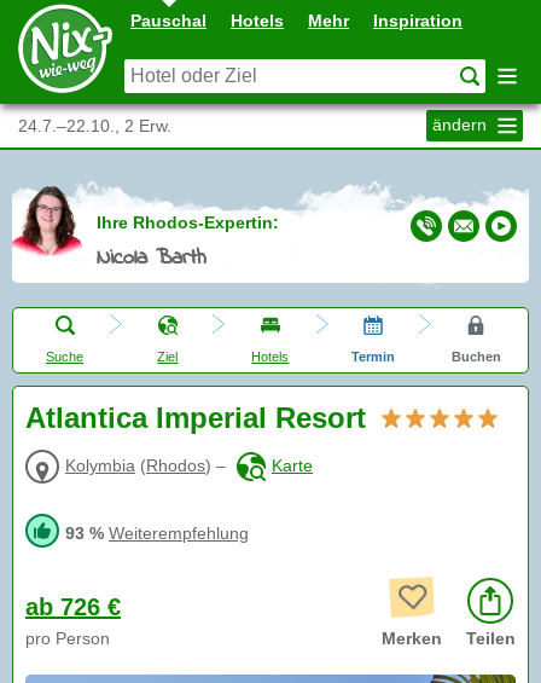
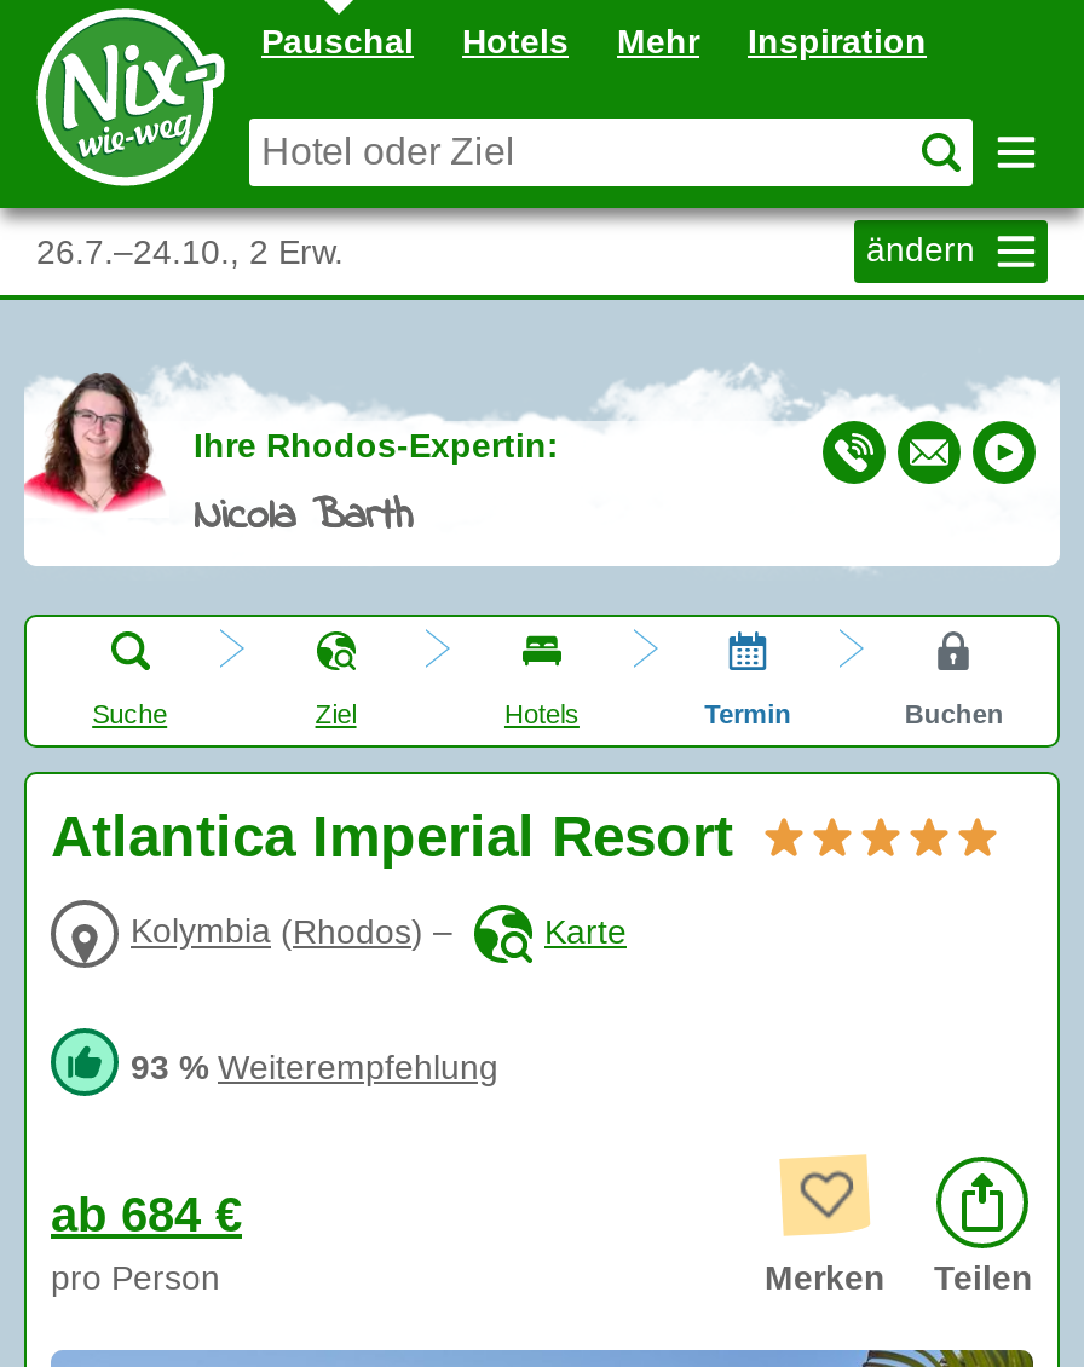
- 24.7.–22.10., 2 Erw.
+ 26.7.–24.10., 2 Erw.

- ab 726 €
+ ab 684 €
